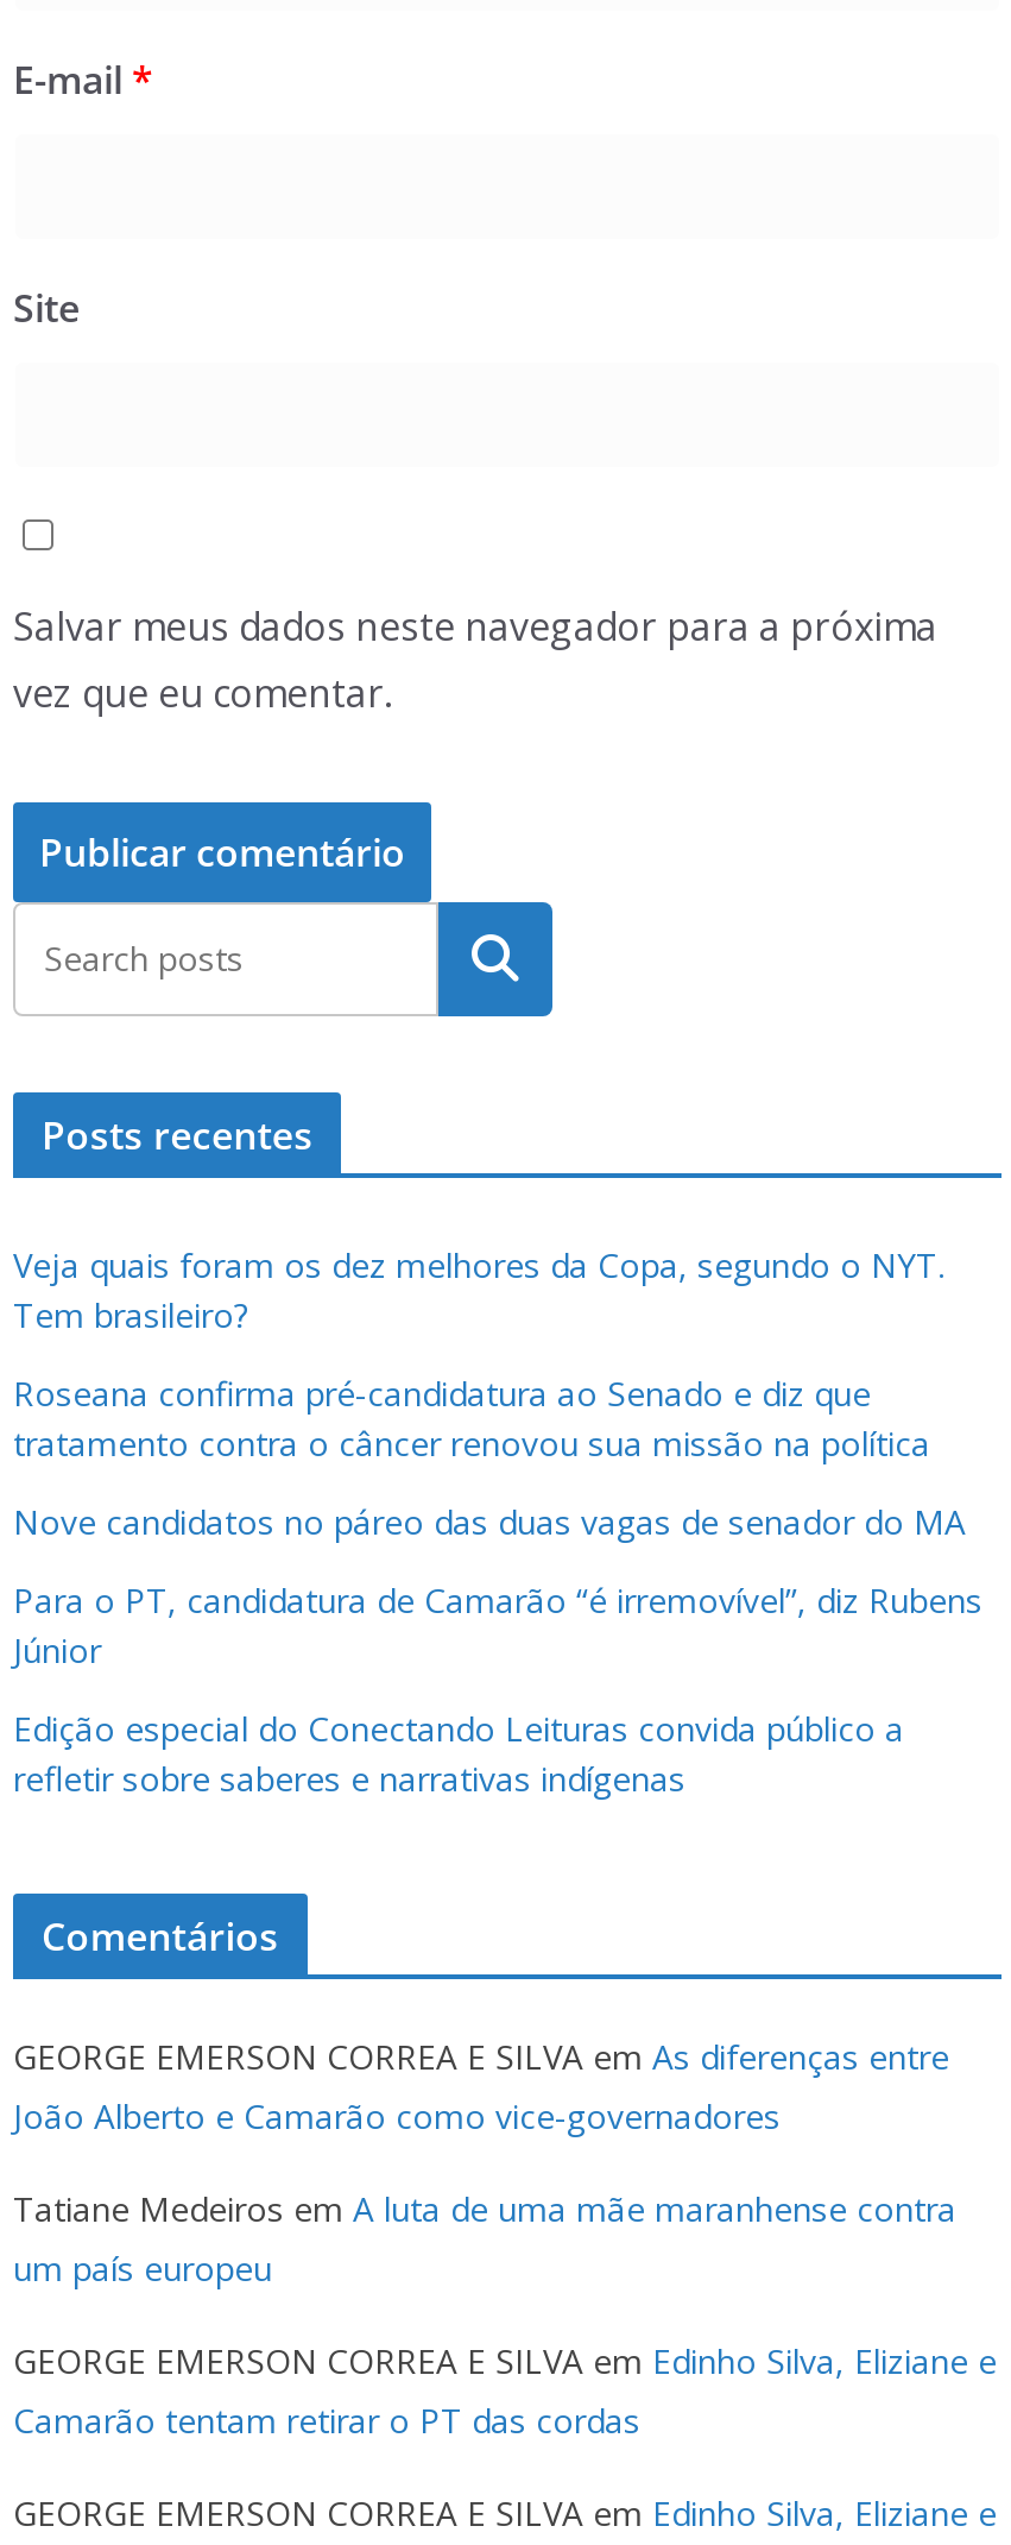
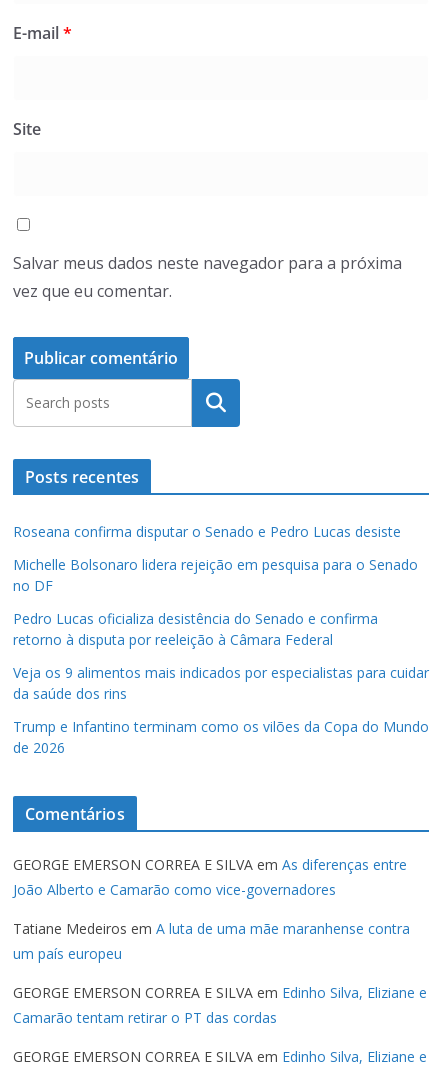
- Veja quais foram os dez melhores da Copa, segundo o NYT.
- Tem brasileiro?
+ Roseana confirma disputar o Senado e Pedro Lucas desiste

- Roseana confirma pré-candidatura ao Senado e diz que
- tratamento contra o câncer renovou sua missão na política
+ Michelle Bolsonaro lidera rejeição em pesquisa para o Senado
+ no DF

- Nove candidatos no páreo das duas vagas de senador do MA
+ Pedro Lucas oficializa desistência do Senado e confirma
+ retorno à disputa por reeleição à Câmara Federal

- Para o PT, candidatura de Camarão “é irremovível”, diz Rubens
- Júnior
+ Veja os 9 alimentos mais indicados por especialistas para cuidar
+ da saúde dos rins

- Edição especial do Conectando Leituras convida público a
- refletir sobre saberes e narrativas indígenas
+ Trump e Infantino terminam como os vilões da Copa do Mundo
+ de 2026
